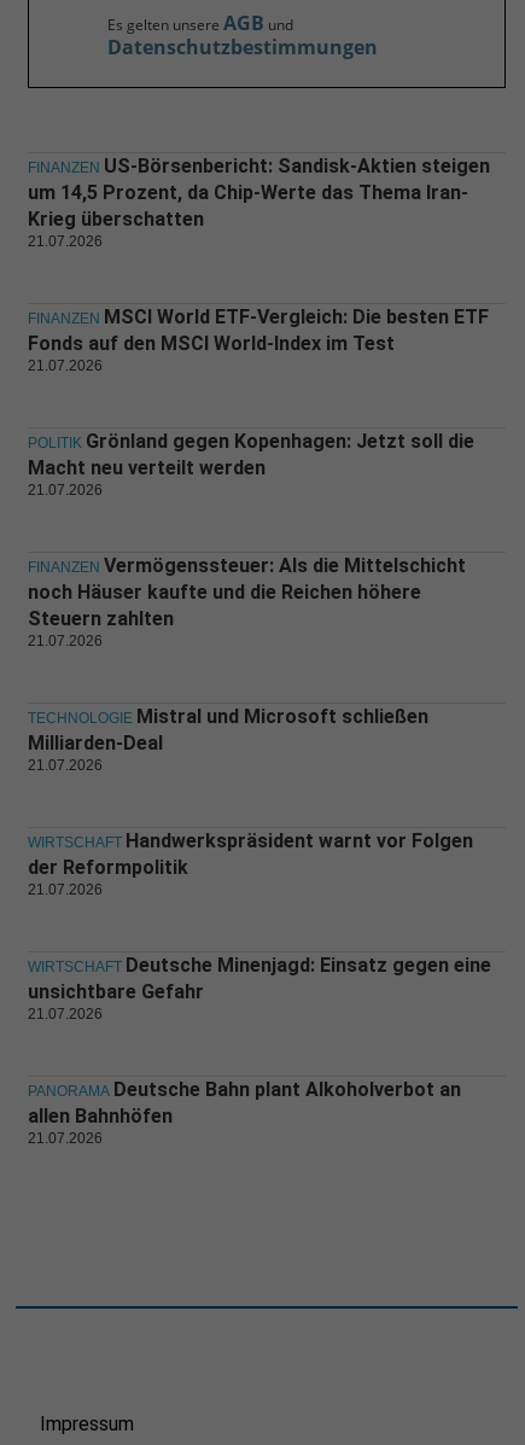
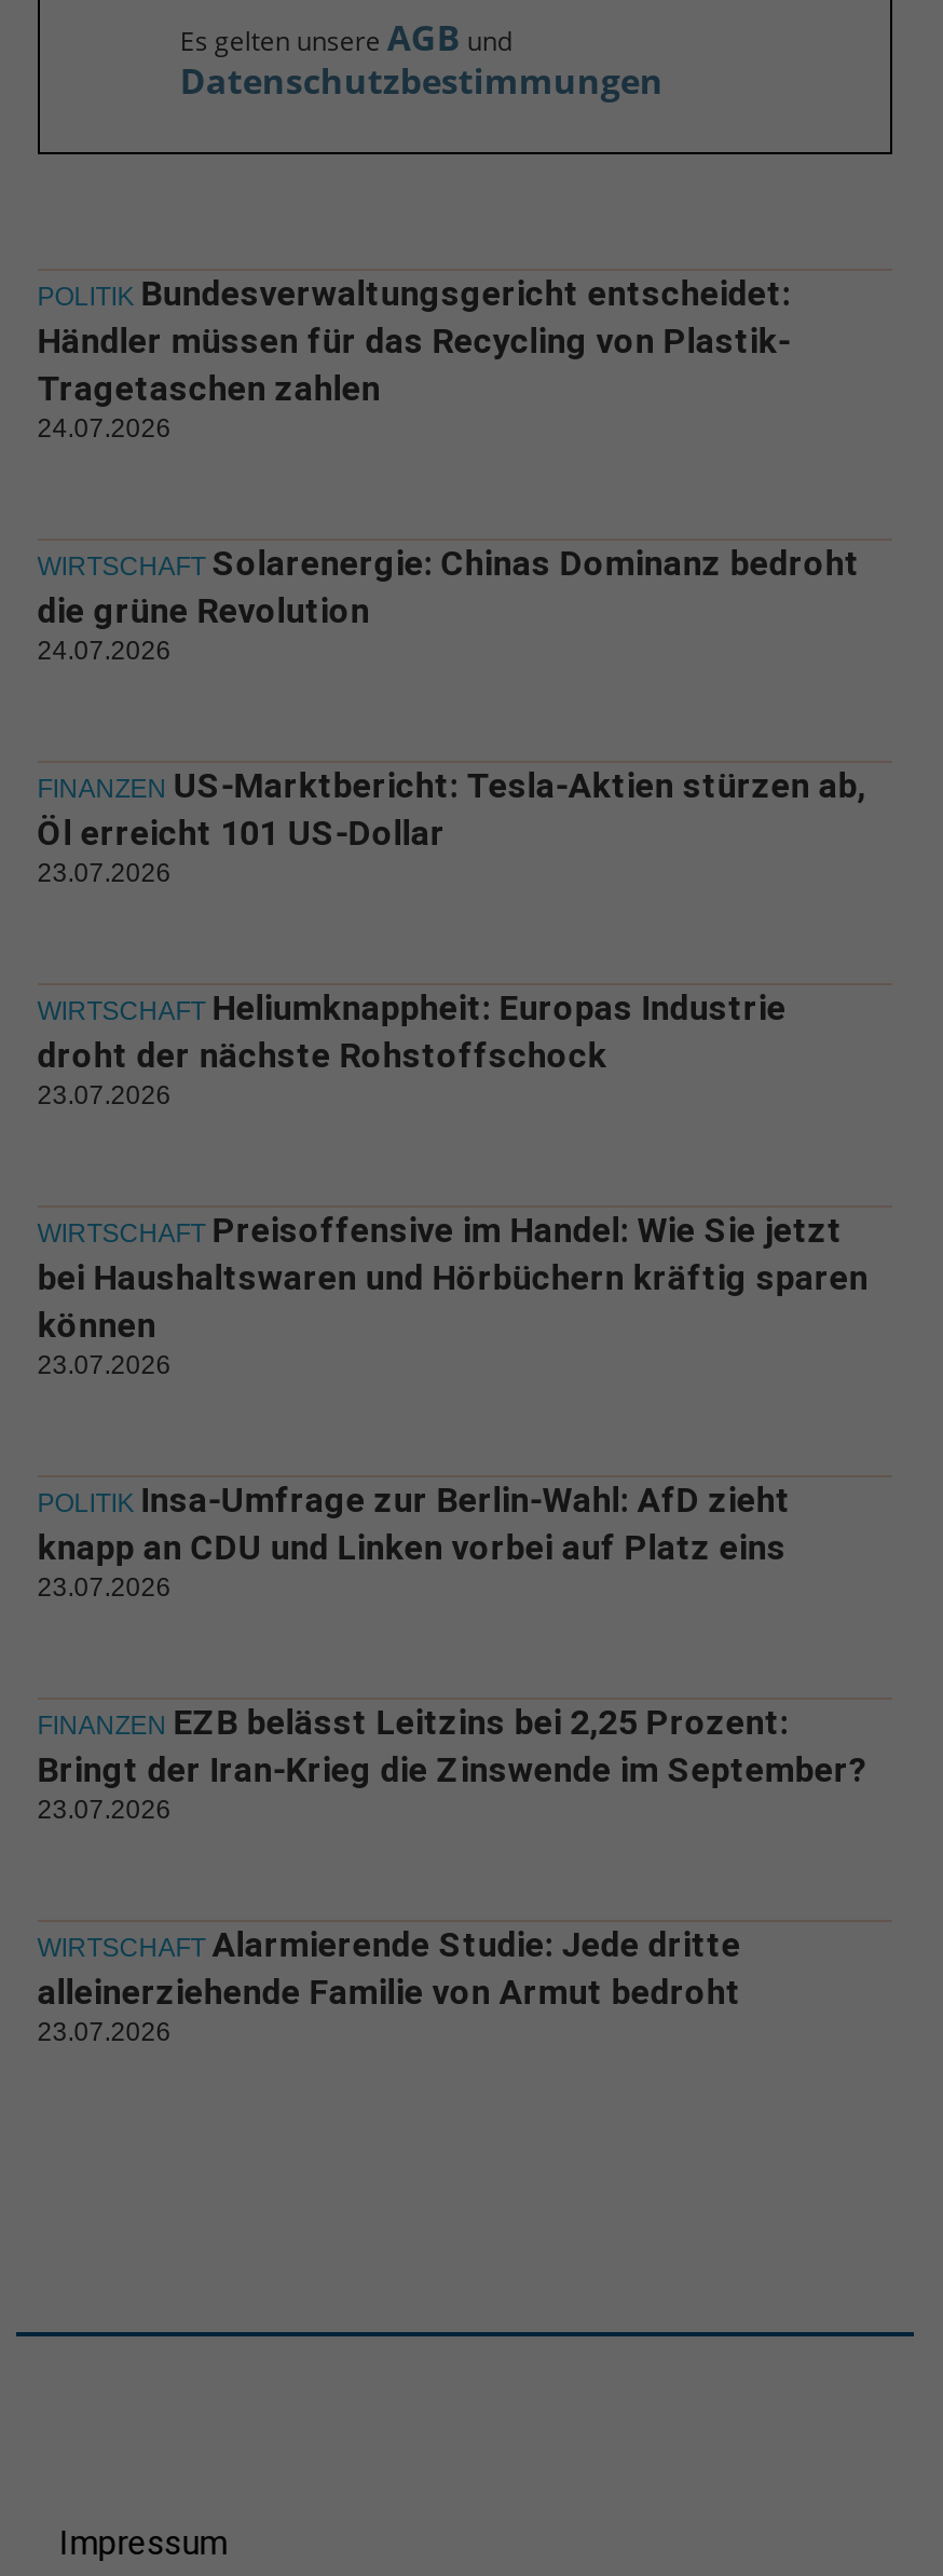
- FINANZEN US-Börsenbericht: Sandisk-Aktien steigen
- um 14,5 Prozent, da Chip-Werte das Thema Iran-
- Krieg überschatten
- 21.07.2026
+ POLITIK Bundesverwaltungsgericht entscheidet:
+ Händler müssen für das Recycling von Plastik-
+ Tragetaschen zahlen
+ 24.07.2026

- FINANZEN MSCI World ETF-Vergleich: Die besten ETF
- Fonds auf den MSCI World-Index im Test
- 21.07.2026
+ WIRTSCHAFT Solarenergie: Chinas Dominanz bedroht
+ die grüne Revolution
+ 24.07.2026

- POLITIK Grönland gegen Kopenhagen: Jetzt soll die
- Macht neu verteilt werden
- 21.07.2026
+ FINANZEN US-Marktbericht: Tesla-Aktien stürzen ab,
+ Öl erreicht 101 US-Dollar
+ 23.07.2026

- FINANZEN Vermögenssteuer: Als die Mittelschicht
- noch Häuser kaufte und die Reichen höhere
- Steuern zahlten
- 21.07.2026
+ WIRTSCHAFT Heliumknappheit: Europas Industrie
+ droht der nächste Rohstoffschock
+ 23.07.2026

- TECHNOLOGIE Mistral und Microsoft schließen
- Milliarden-Deal
- 21.07.2026
+ WIRTSCHAFT Preisoffensive im Handel: Wie Sie jetzt
+ bei Haushaltswaren und Hörbüchern kräftig sparen
+ können
+ 23.07.2026

- WIRTSCHAFT Handwerkspräsident warnt vor Folgen
- der Reformpolitik
- 21.07.2026
+ POLITIK Insa-Umfrage zur Berlin-Wahl: AfD zieht
+ knapp an CDU und Linken vorbei auf Platz eins
+ 23.07.2026

- WIRTSCHAFT Deutsche Minenjagd: Einsatz gegen eine
- unsichtbare Gefahr
- 21.07.2026
+ FINANZEN EZB belässt Leitzins bei 2,25 Prozent:
+ Bringt der Iran-Krieg die Zinswende im September?
+ 23.07.2026

- PANORAMA Deutsche Bahn plant Alkoholverbot an
- allen Bahnhöfen
- 21.07.2026
+ WIRTSCHAFT Alarmierende Studie: Jede dritte
+ alleinerziehende Familie von Armut bedroht
+ 23.07.2026
